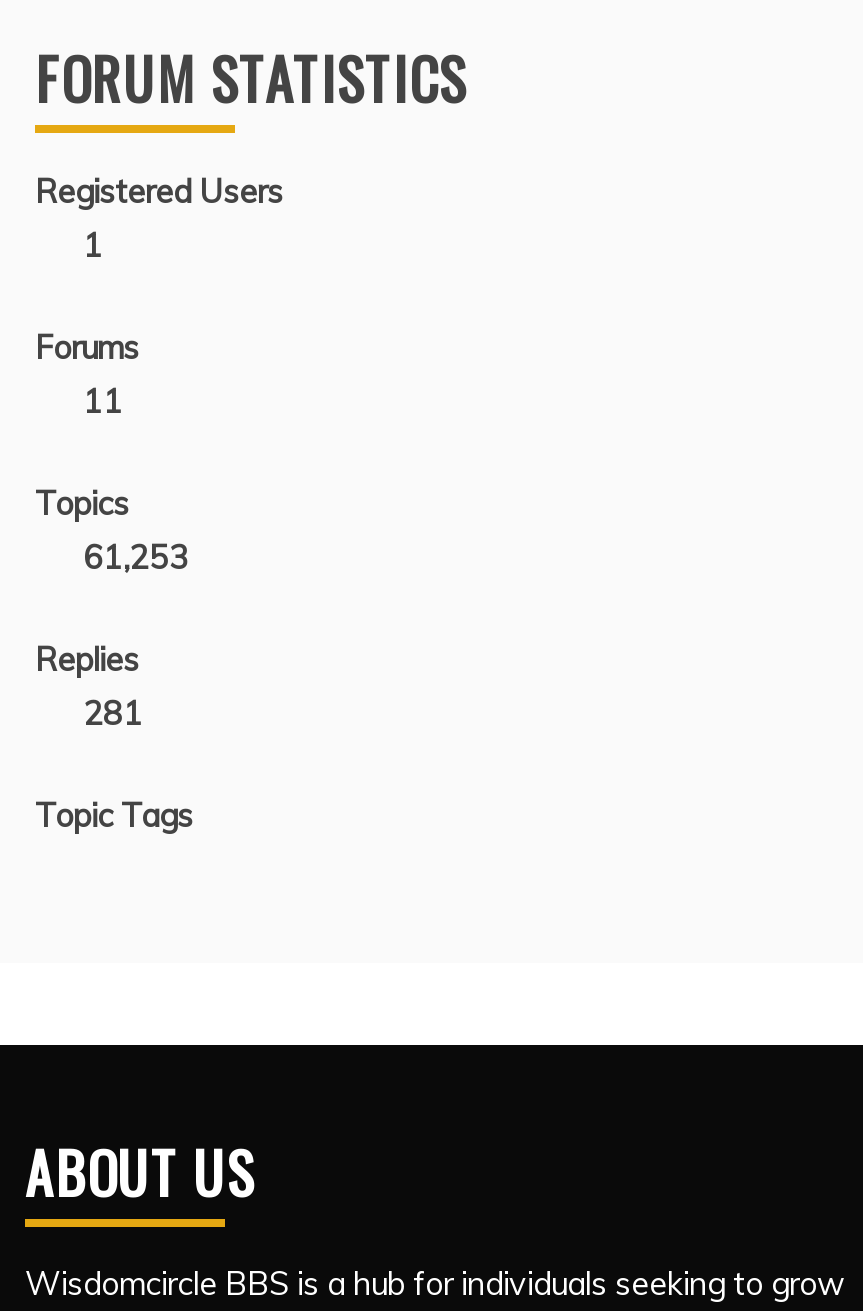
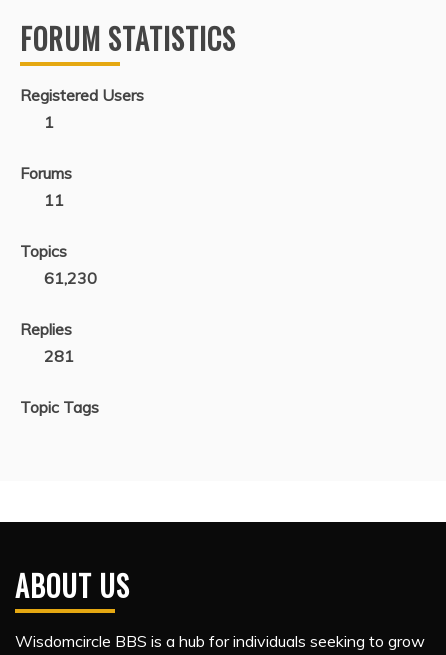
- 61,253
+ 61,230
